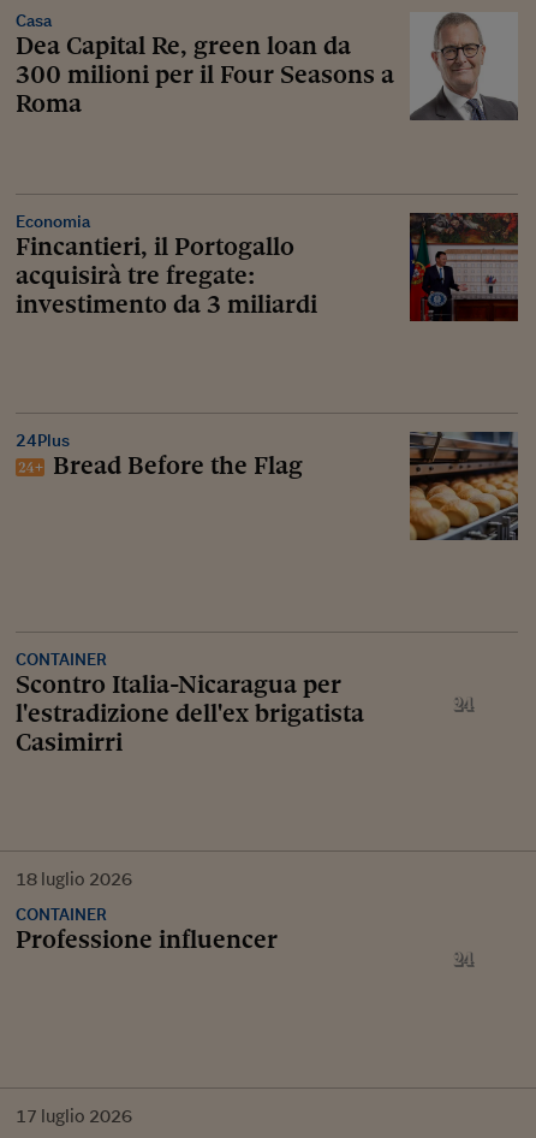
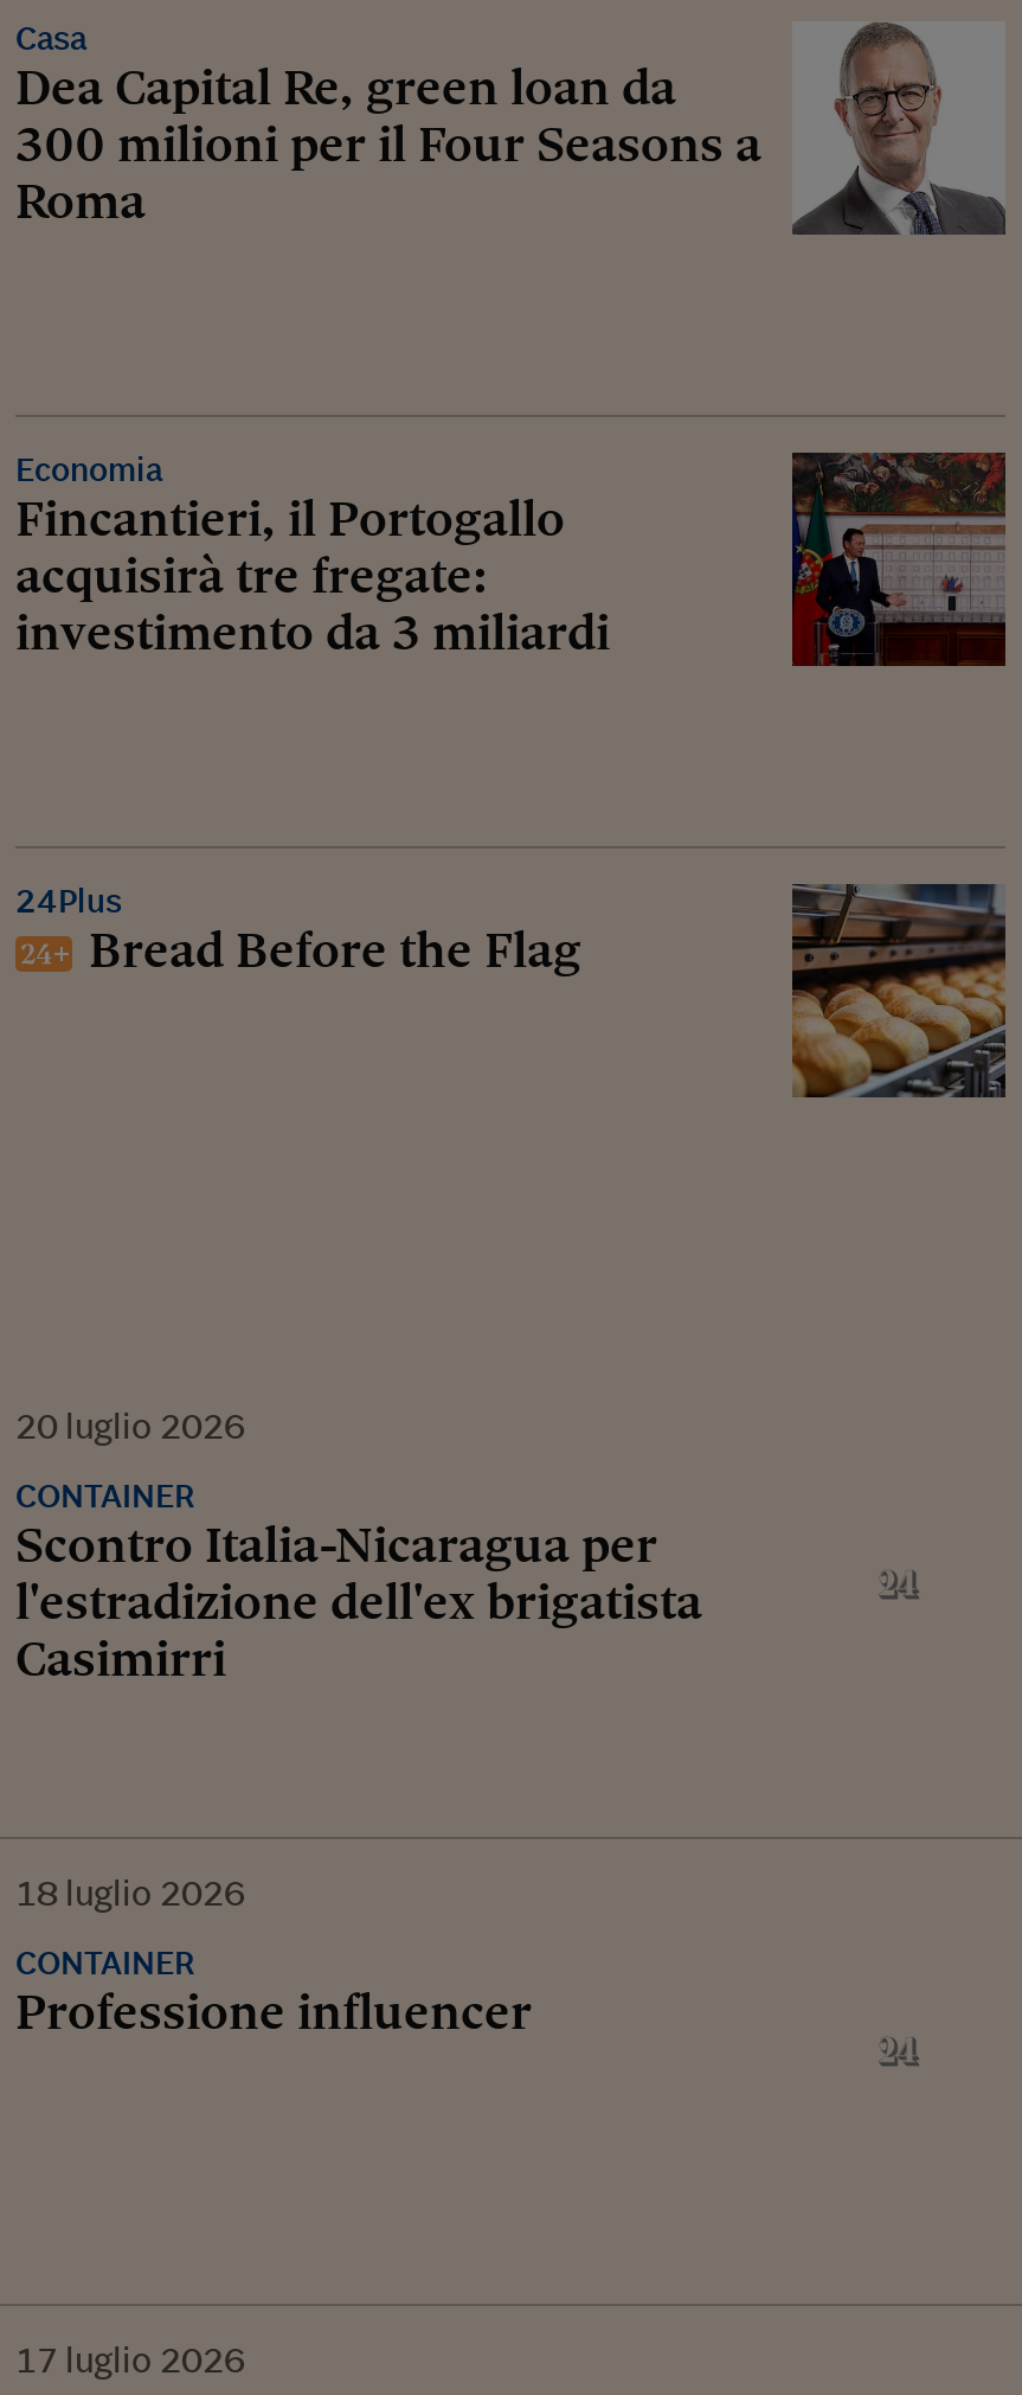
+ 20 luglio 2026
